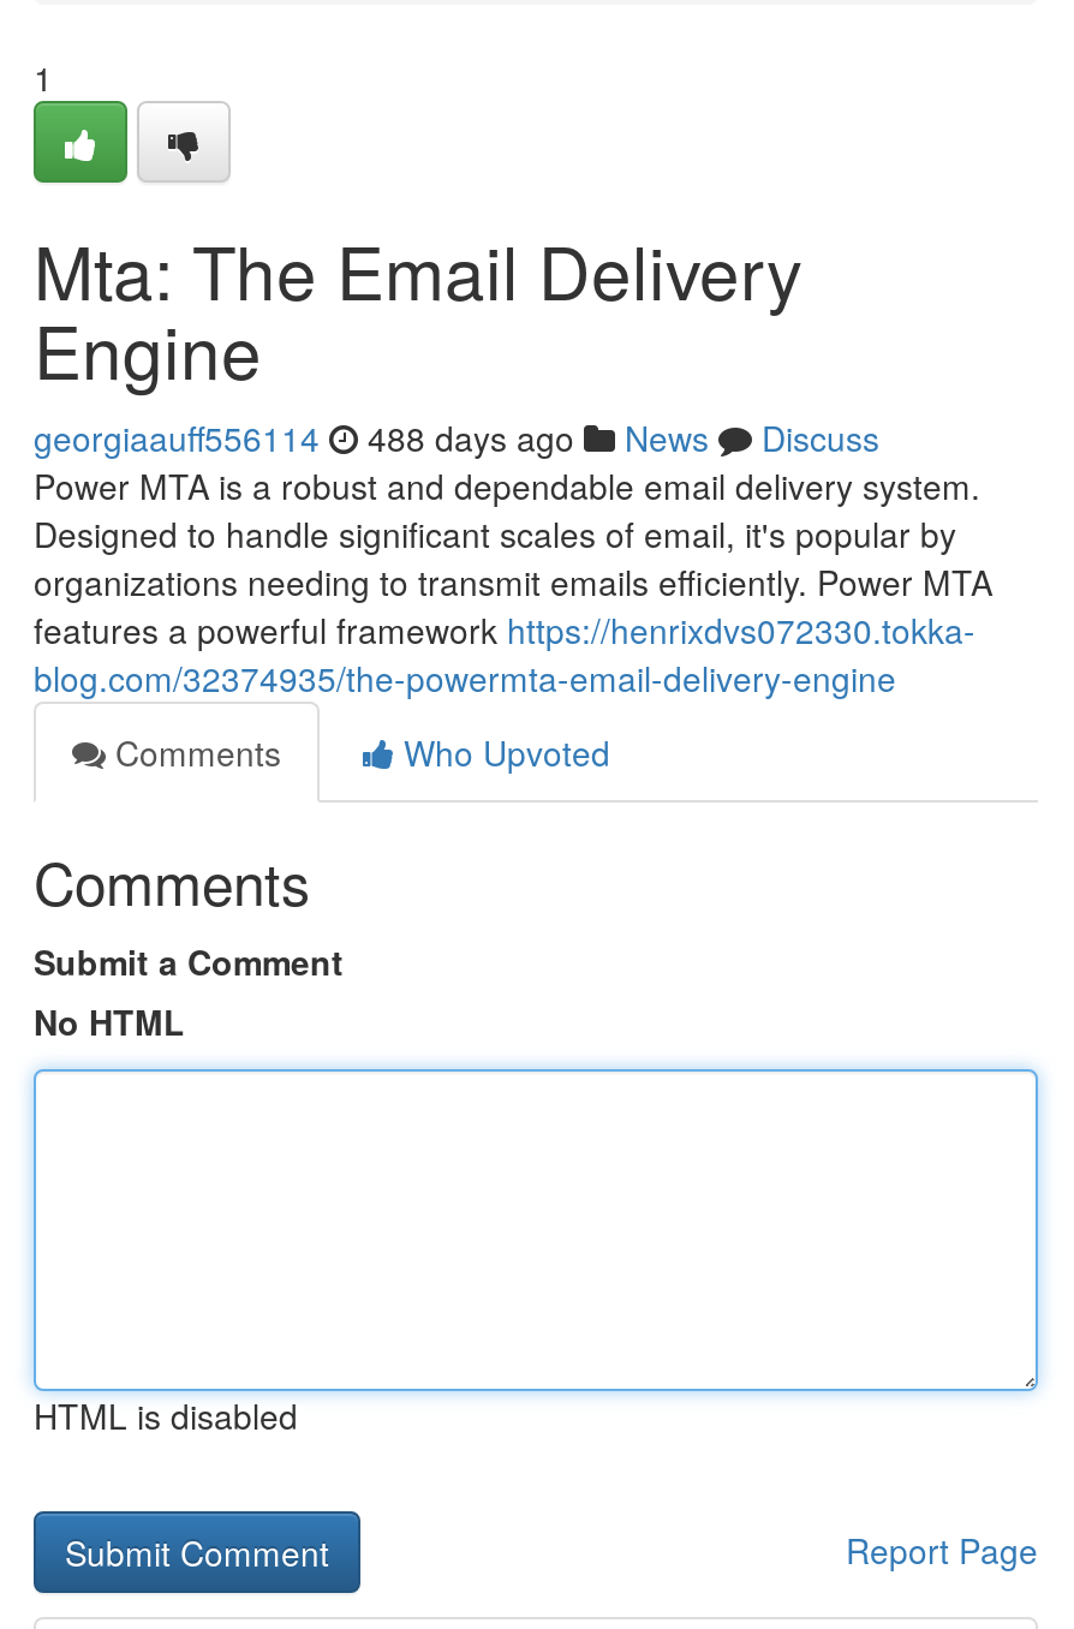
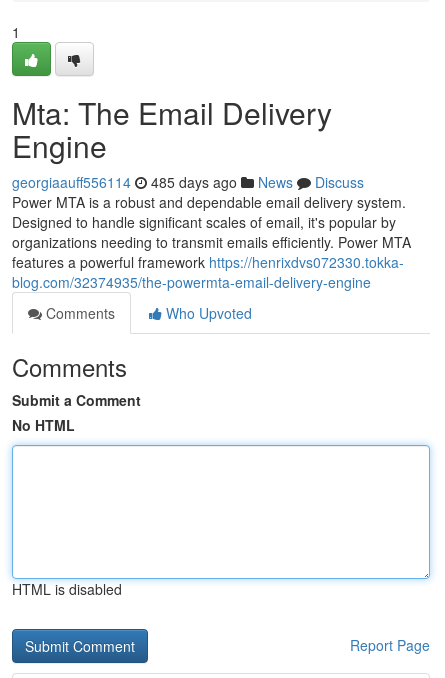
- georgiaauff556114 488 days ago News Discuss
+ georgiaauff556114 485 days ago News Discuss
